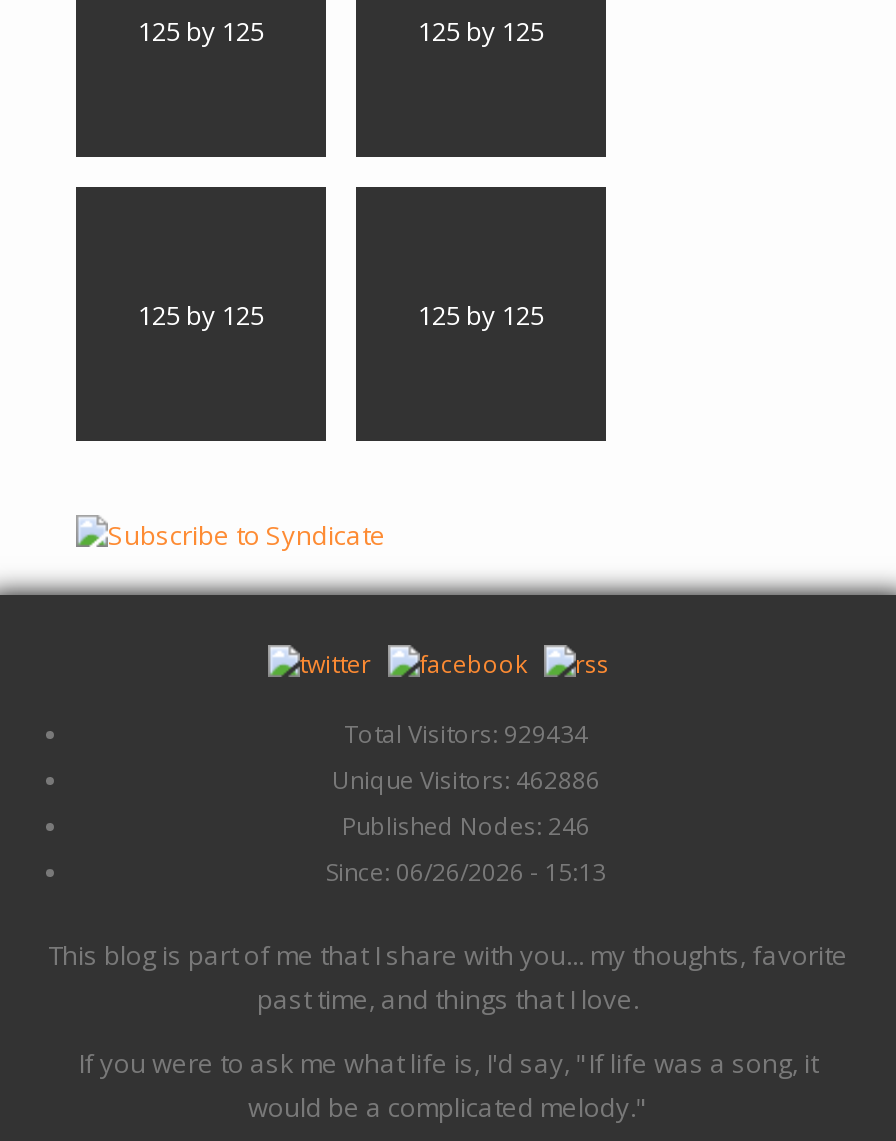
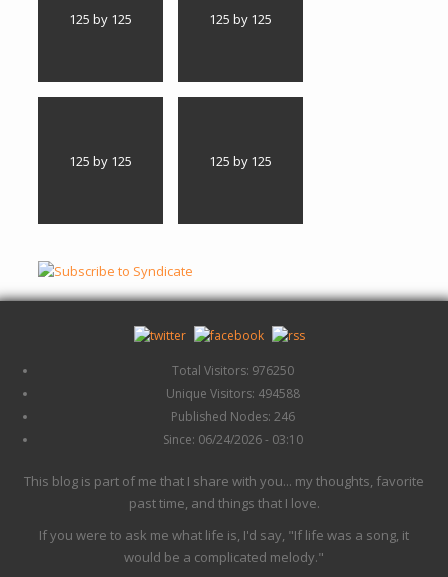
- Total Visitors: 929434
+ Total Visitors: 976250

- Unique Visitors: 462886
+ Unique Visitors: 494588

- Since: 06/26/2026 - 15:13
+ Since: 06/24/2026 - 03:10
